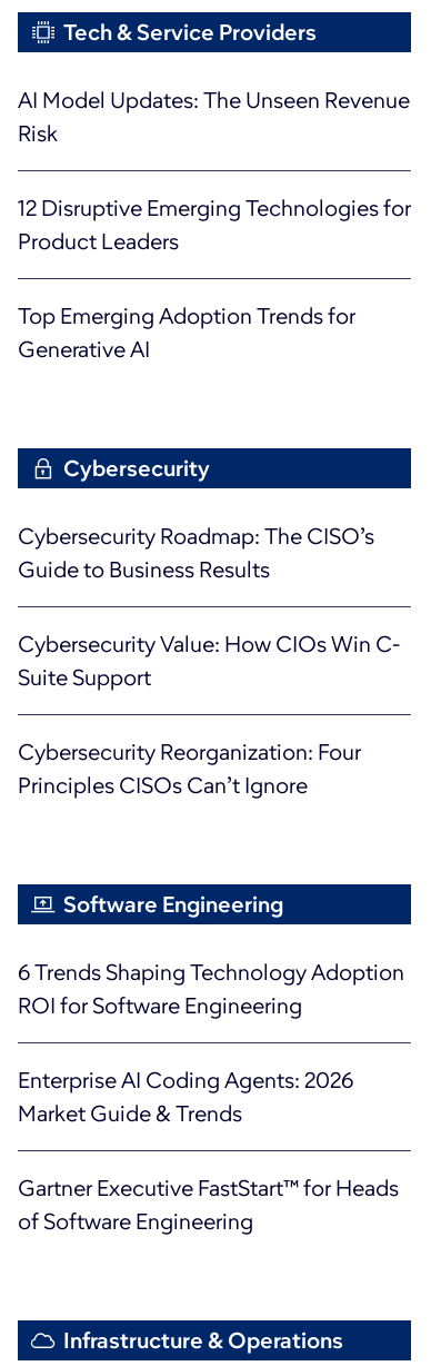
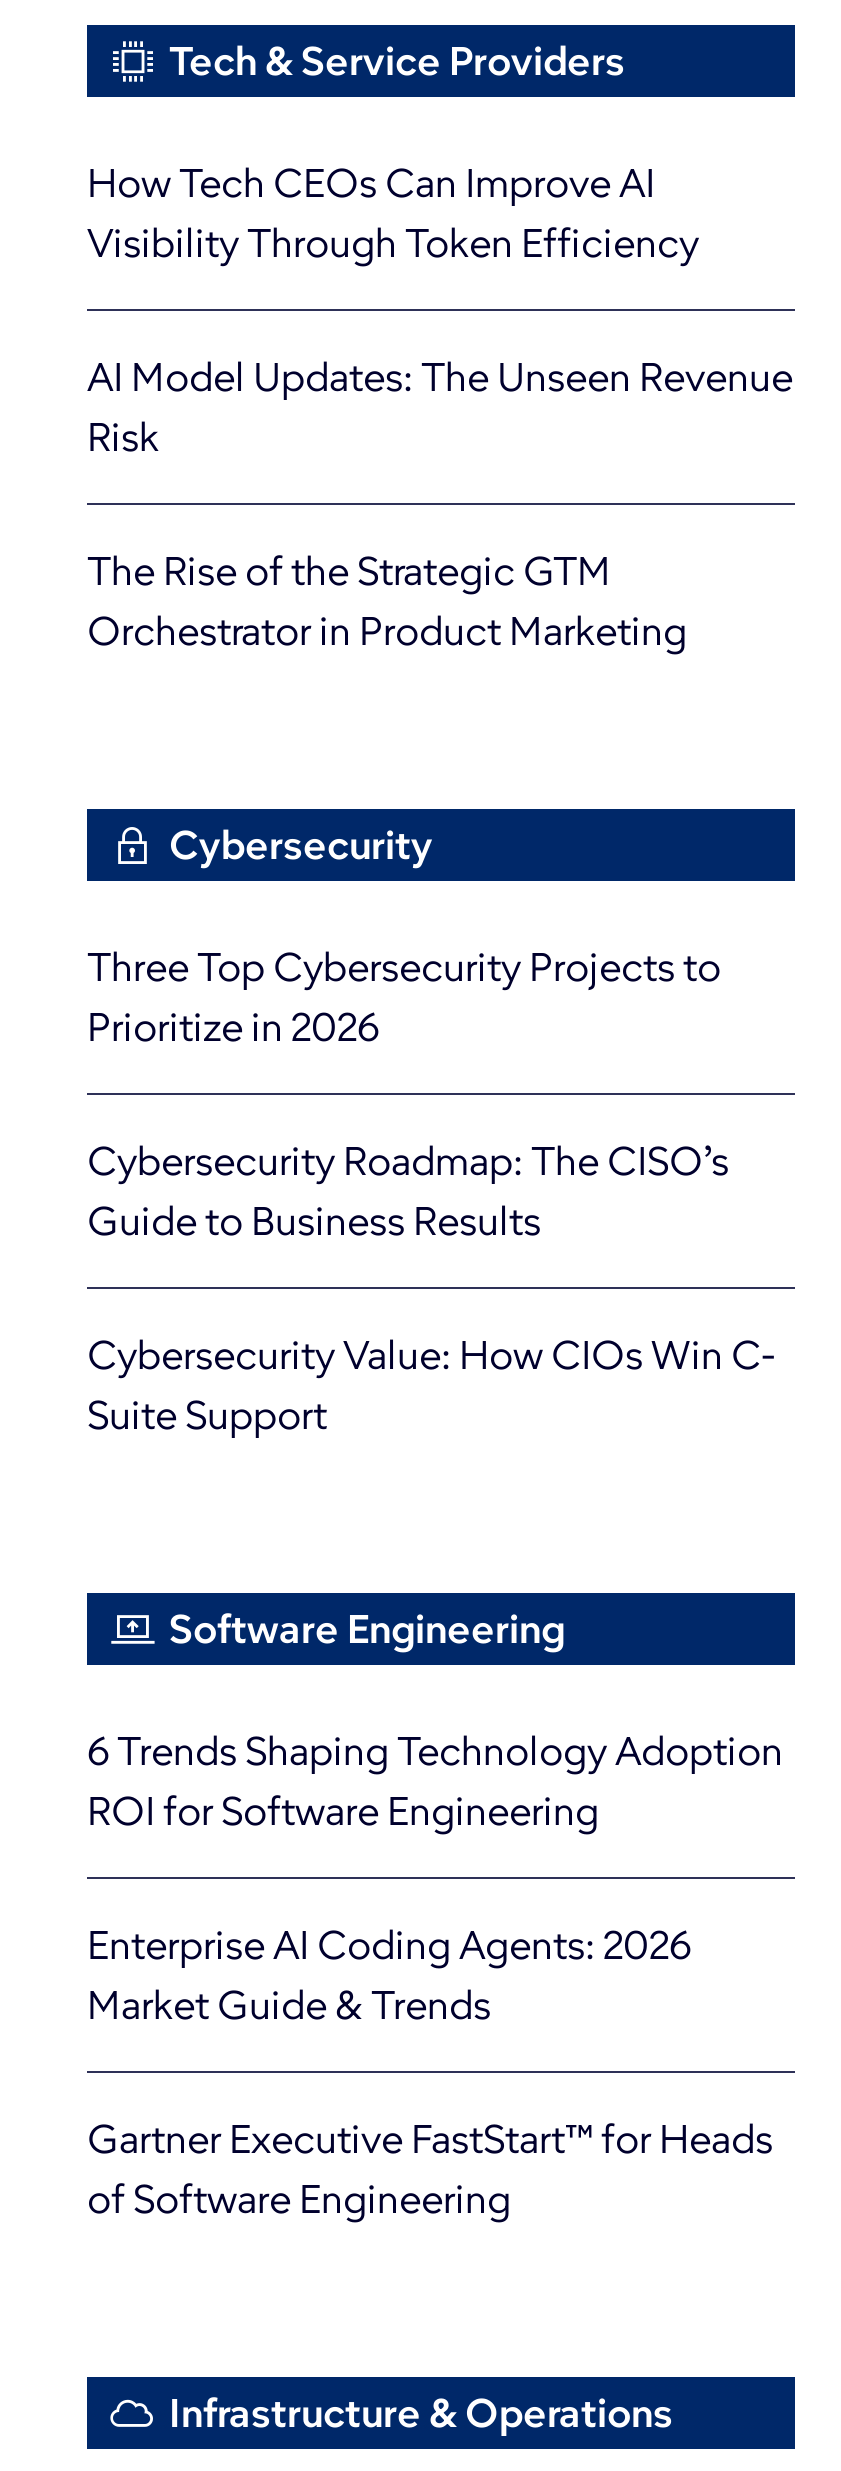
+ How Tech CEOs Can Improve AI
+ Visibility Through Token Efficiency

moved down: AI Model Updates: The Unseen Revenue | Risk

- 12 Disruptive Emerging Technologies for
- Product Leaders
- Top Emerging Adoption Trends for
- Generative AI
+ The Rise of the Strategic GTM
+ Orchestrator in Product Marketing

+ Three Top Cybersecurity Projects to
+ Prioritize in 2026

moved down: Cybersecurity Roadmap: The CISO’s | Guide to Business Results | Cybersecurity Value: How CIOs Win C- | Suite Support

- Cybersecurity Reorganization: Four
- Principles CISOs Can’t Ignore
